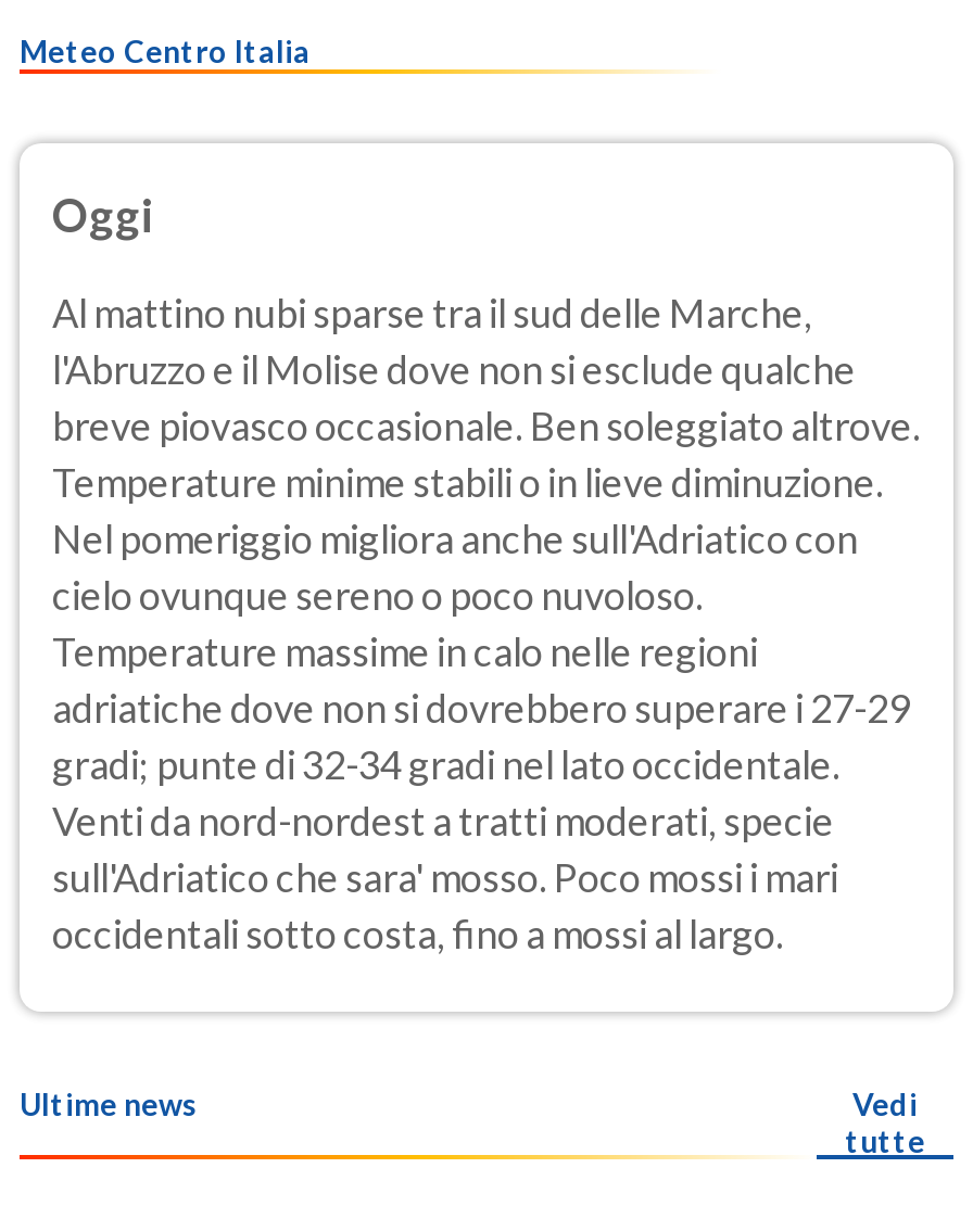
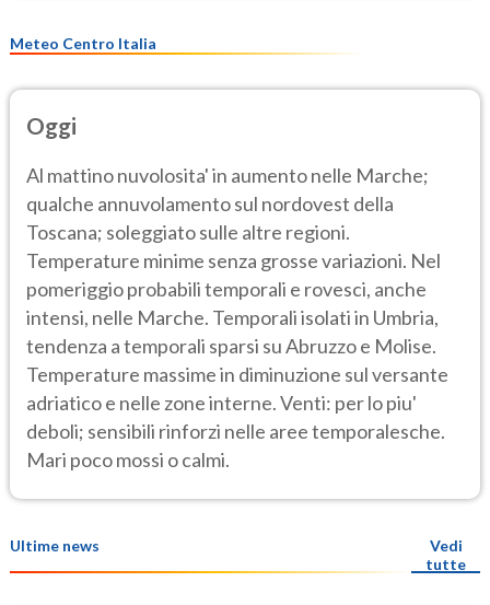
- Al mattino nubi sparse tra il sud delle Marche,
- l'Abruzzo e il Molise dove non si esclude qualche
- breve piovasco occasionale. Ben soleggiato altrove.
- Temperature minime stabili o in lieve diminuzione.
- Nel pomeriggio migliora anche sull'Adriatico con
- cielo ovunque sereno o poco nuvoloso.
- Temperature massime in calo nelle regioni
- adriatiche dove non si dovrebbero superare i 27-29
- gradi; punte di 32-34 gradi nel lato occidentale.
- Venti da nord-nordest a tratti moderati, specie
- sull'Adriatico che sara' mosso. Poco mossi i mari
- occidentali sotto costa, fino a mossi al largo.
+ Al mattino nuvolosita' in aumento nelle Marche;
+ qualche annuvolamento sul nordovest della
+ Toscana; soleggiato sulle altre regioni.
+ Temperature minime senza grosse variazioni. Nel
+ pomeriggio probabili temporali e rovesci, anche
+ intensi, nelle Marche. Temporali isolati in Umbria,
+ tendenza a temporali sparsi su Abruzzo e Molise.
+ Temperature massime in diminuzione sul versante
+ adriatico e nelle zone interne. Venti: per lo piu'
+ deboli; sensibili rinforzi nelle aree temporalesche.
+ Mari poco mossi o calmi.
